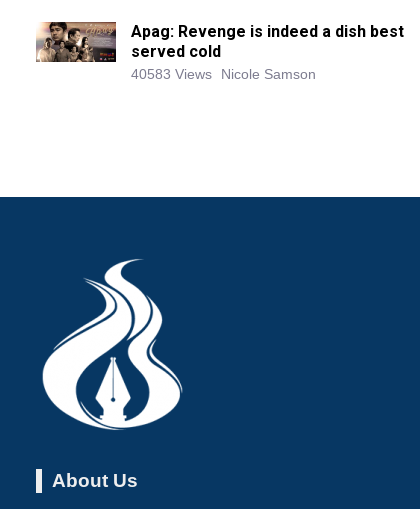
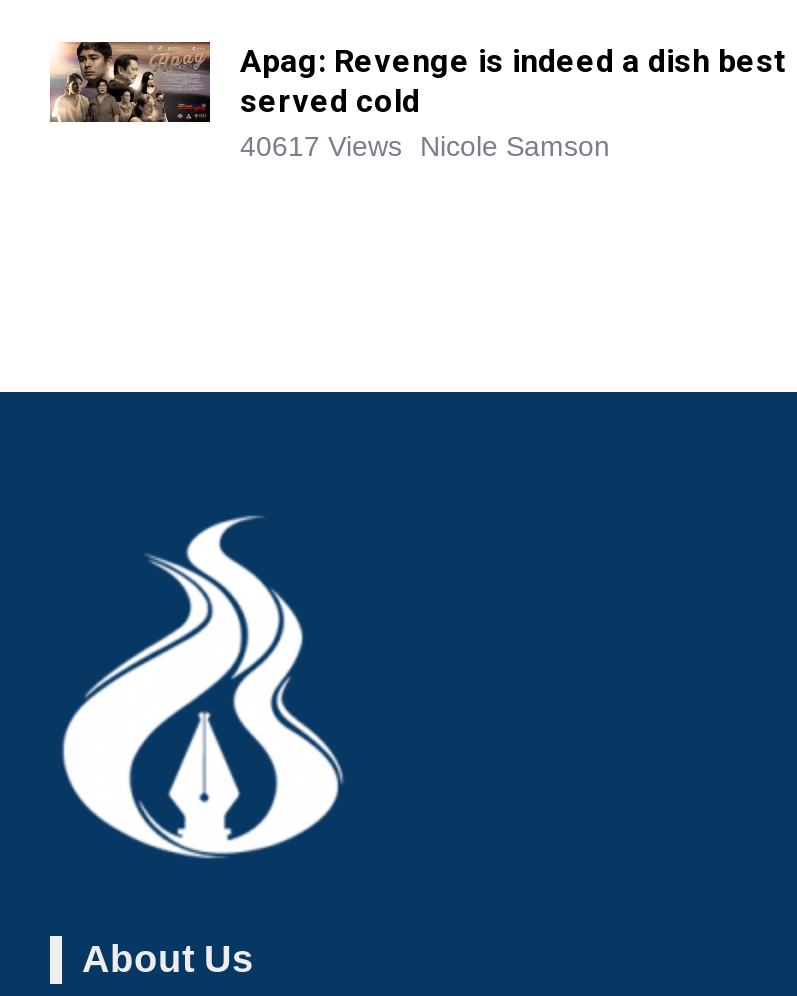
- 40583 Views Nicole Samson
+ 40617 Views Nicole Samson
